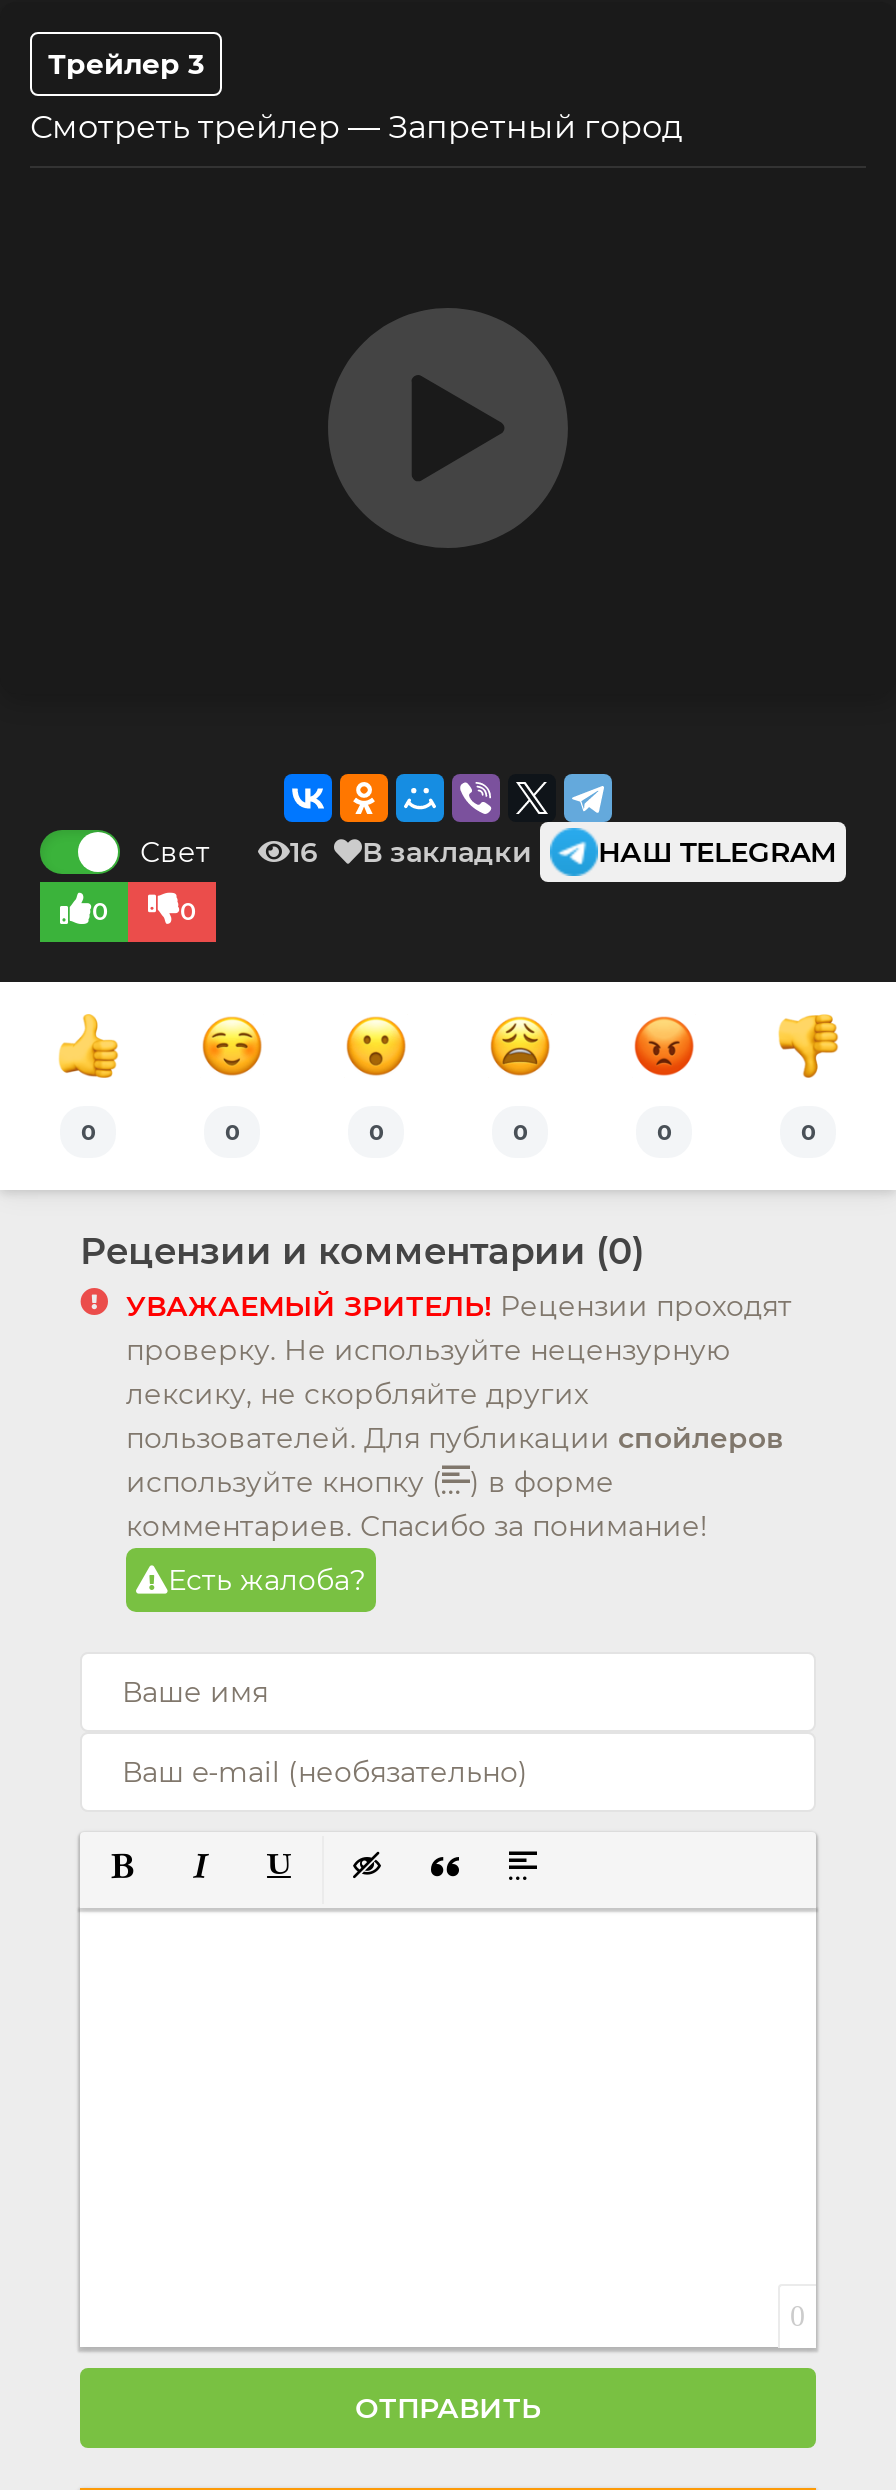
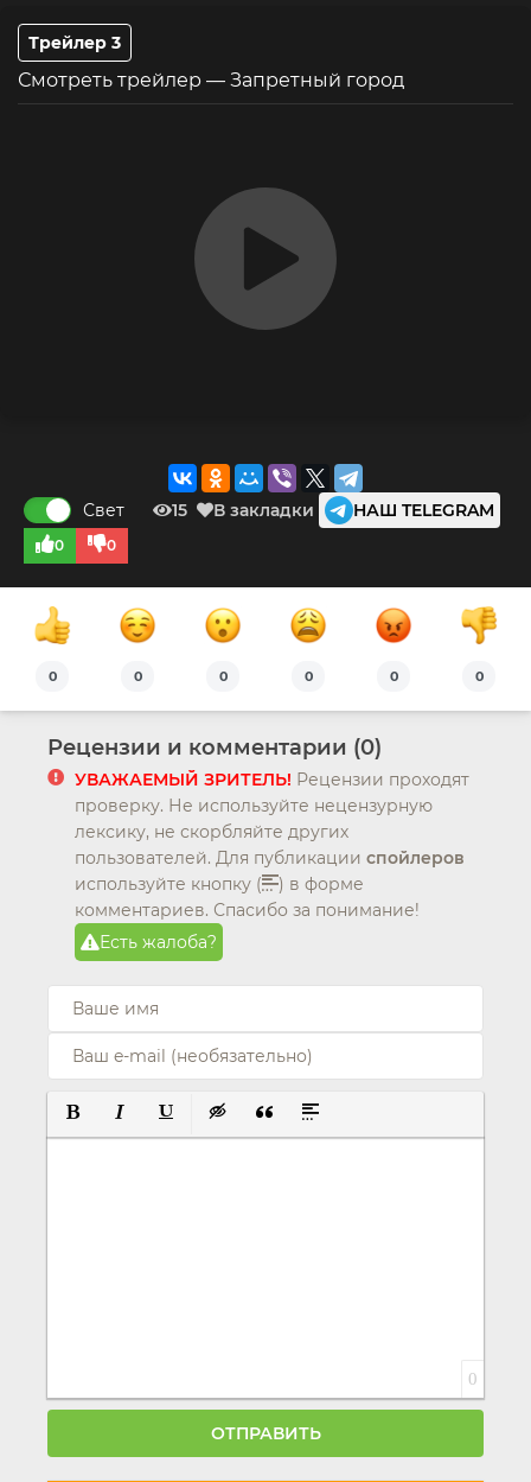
- 16 В закладки НАШ TELEGRAM
+ 15 В закладки НАШ TELEGRAM
